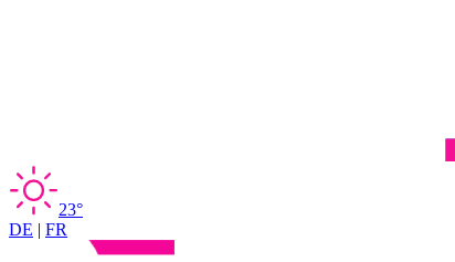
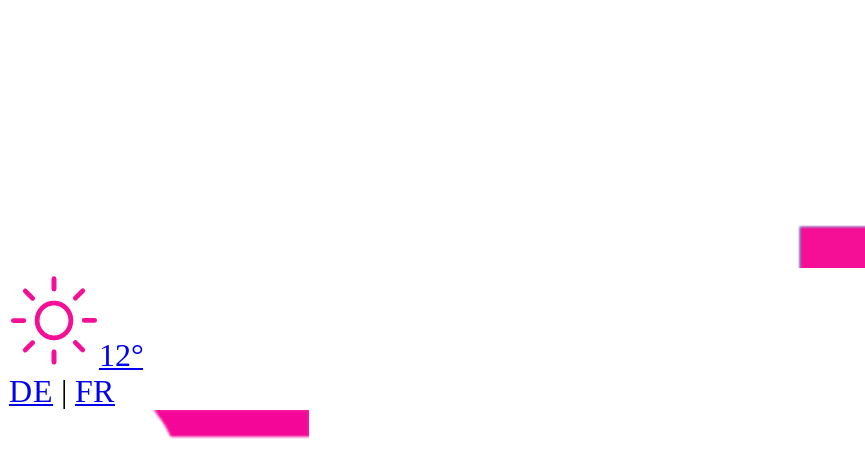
- 23°
+ 12°
